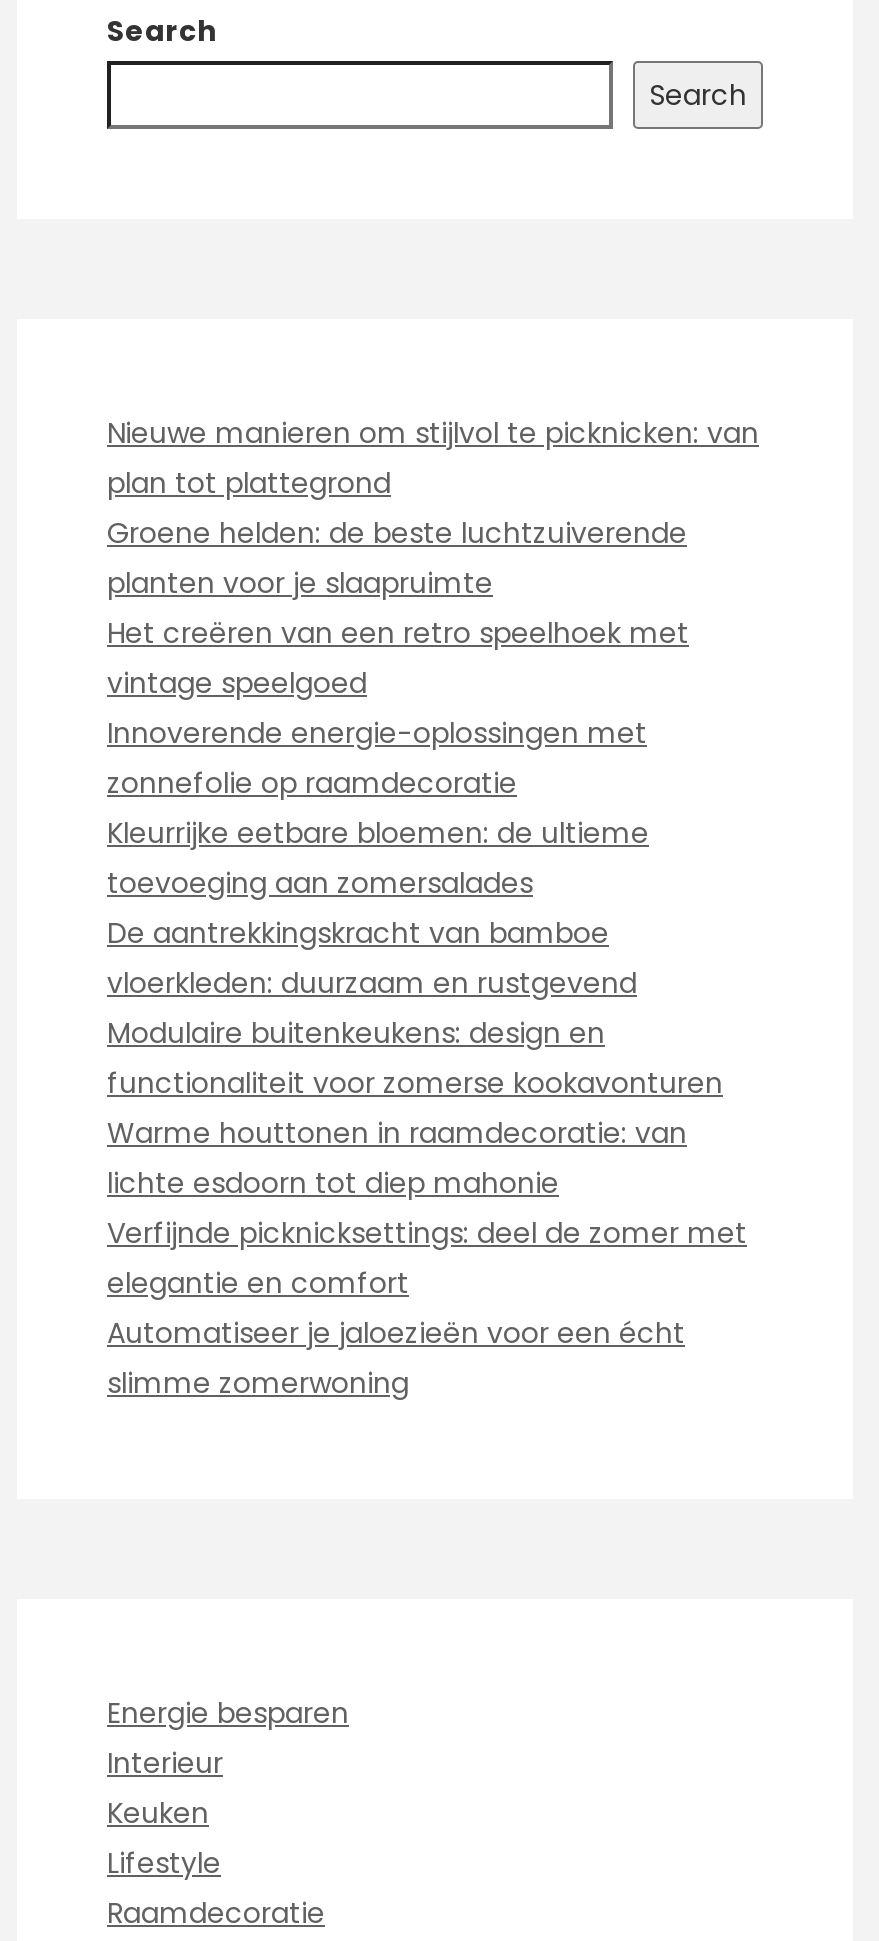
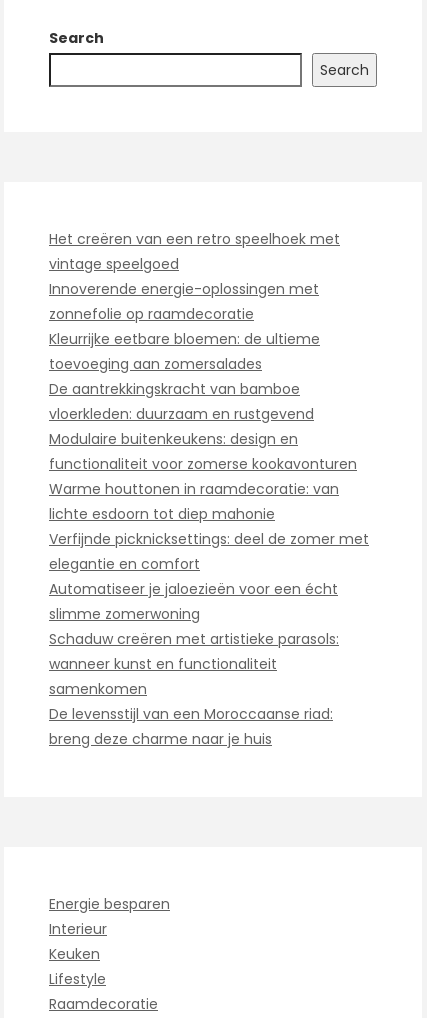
- Nieuwe manieren om stijlvol te picknicken: van
- plan tot plattegrond
- Groene helden: de beste luchtzuiverende
- planten voor je slaapruimte

moved up: Het creëren van een retro speelhoek met | vintage speelgoed | Innoverende energie-oplossingen met | ... | Automatiseer je jaloezieën voor een écht | slimme zomerwoning

+ Schaduw creëren met artistieke parasols:
+ wanneer kunst en functionaliteit
+ samenkomen
+ De levensstijl van een Moroccaanse riad:
+ breng deze charme naar je huis
